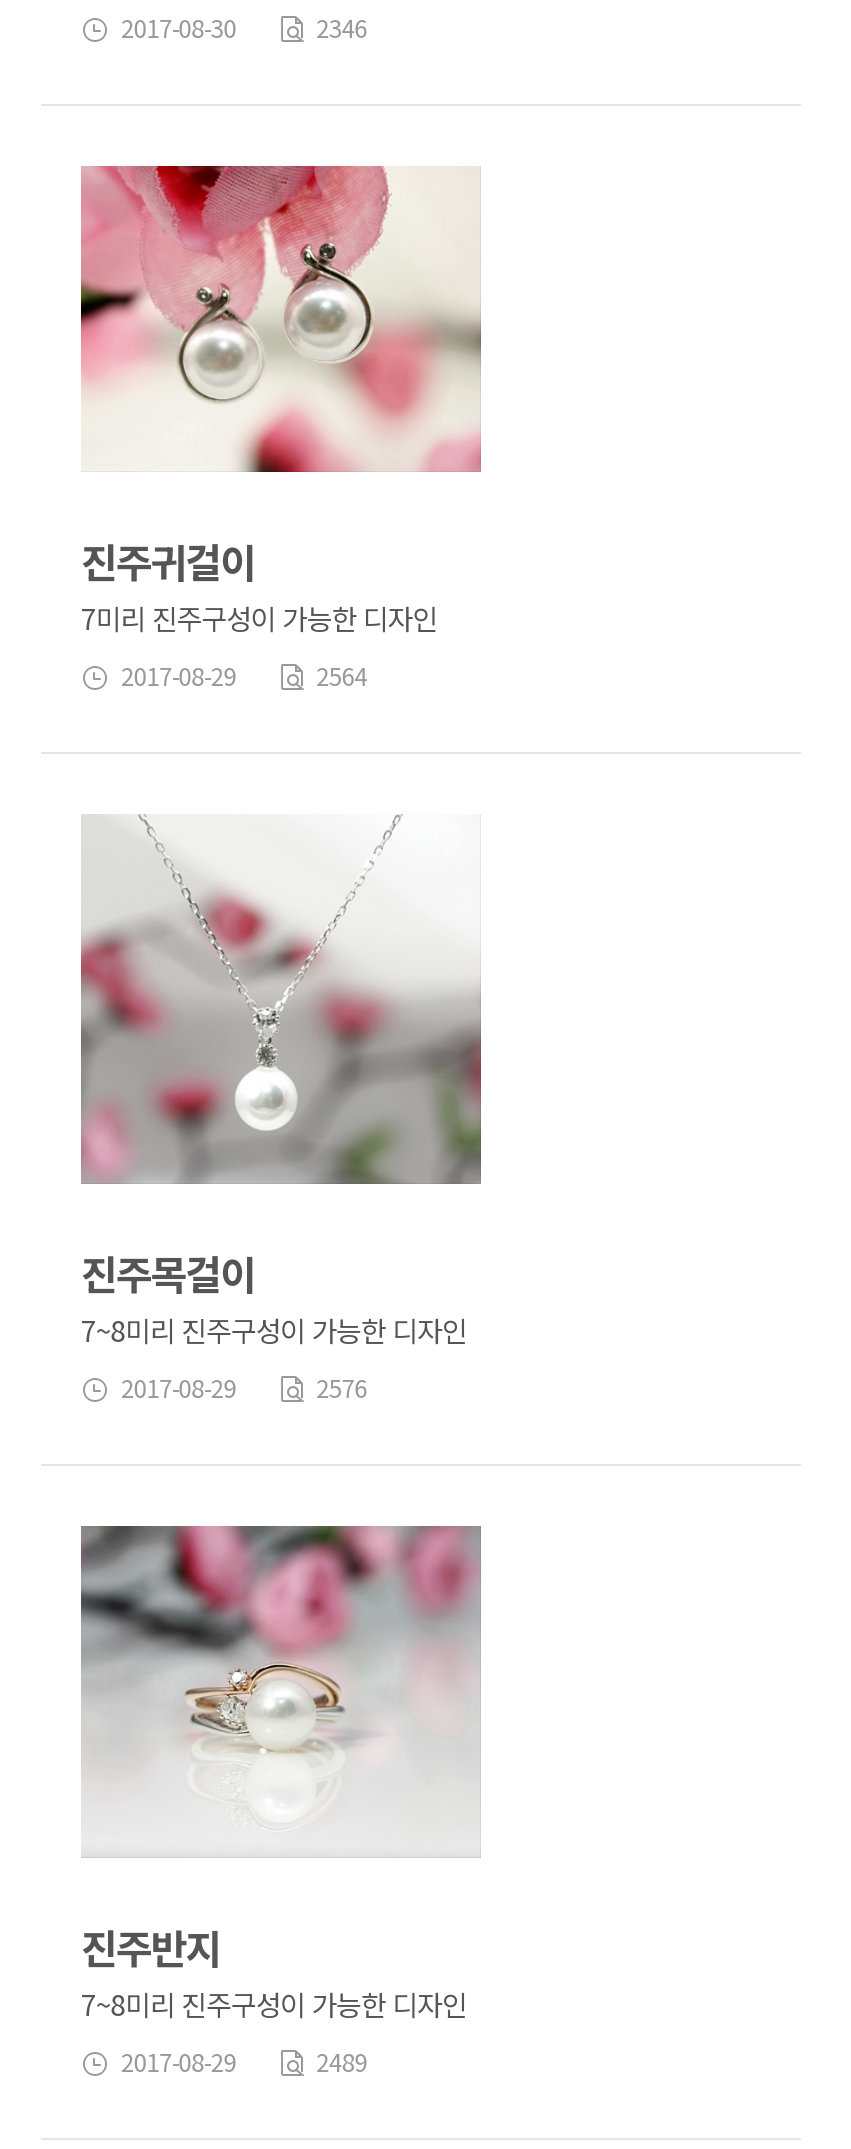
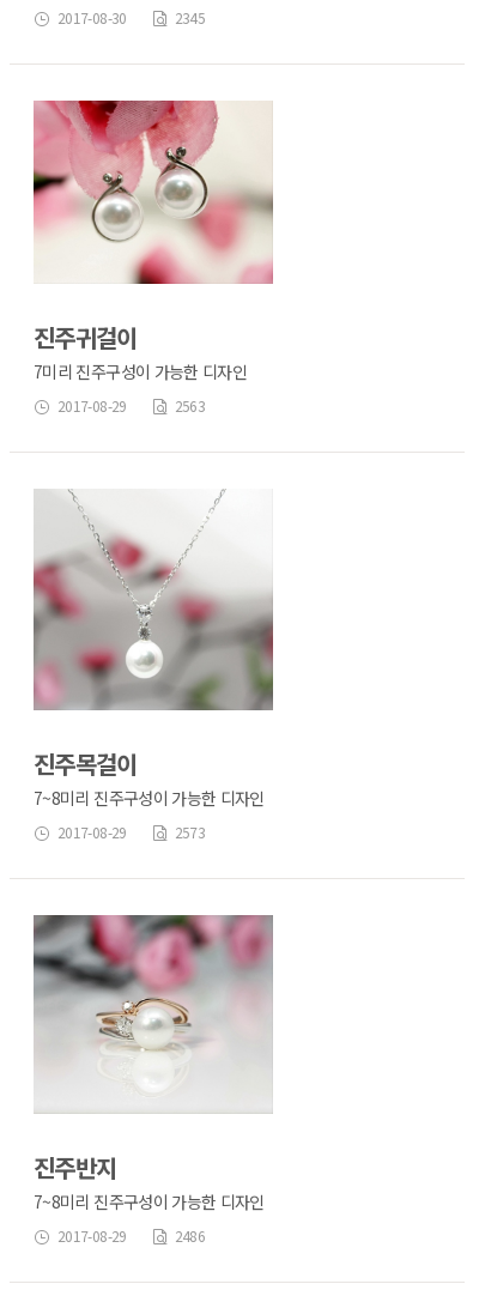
- 2346
+ 2345

- 2564
+ 2563

- 2576
+ 2573

- 2489
+ 2486
